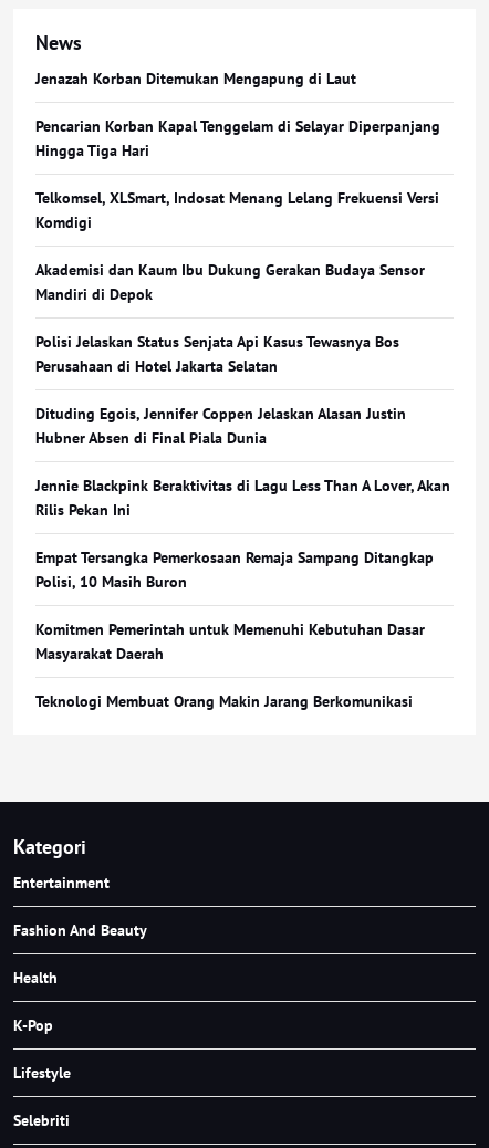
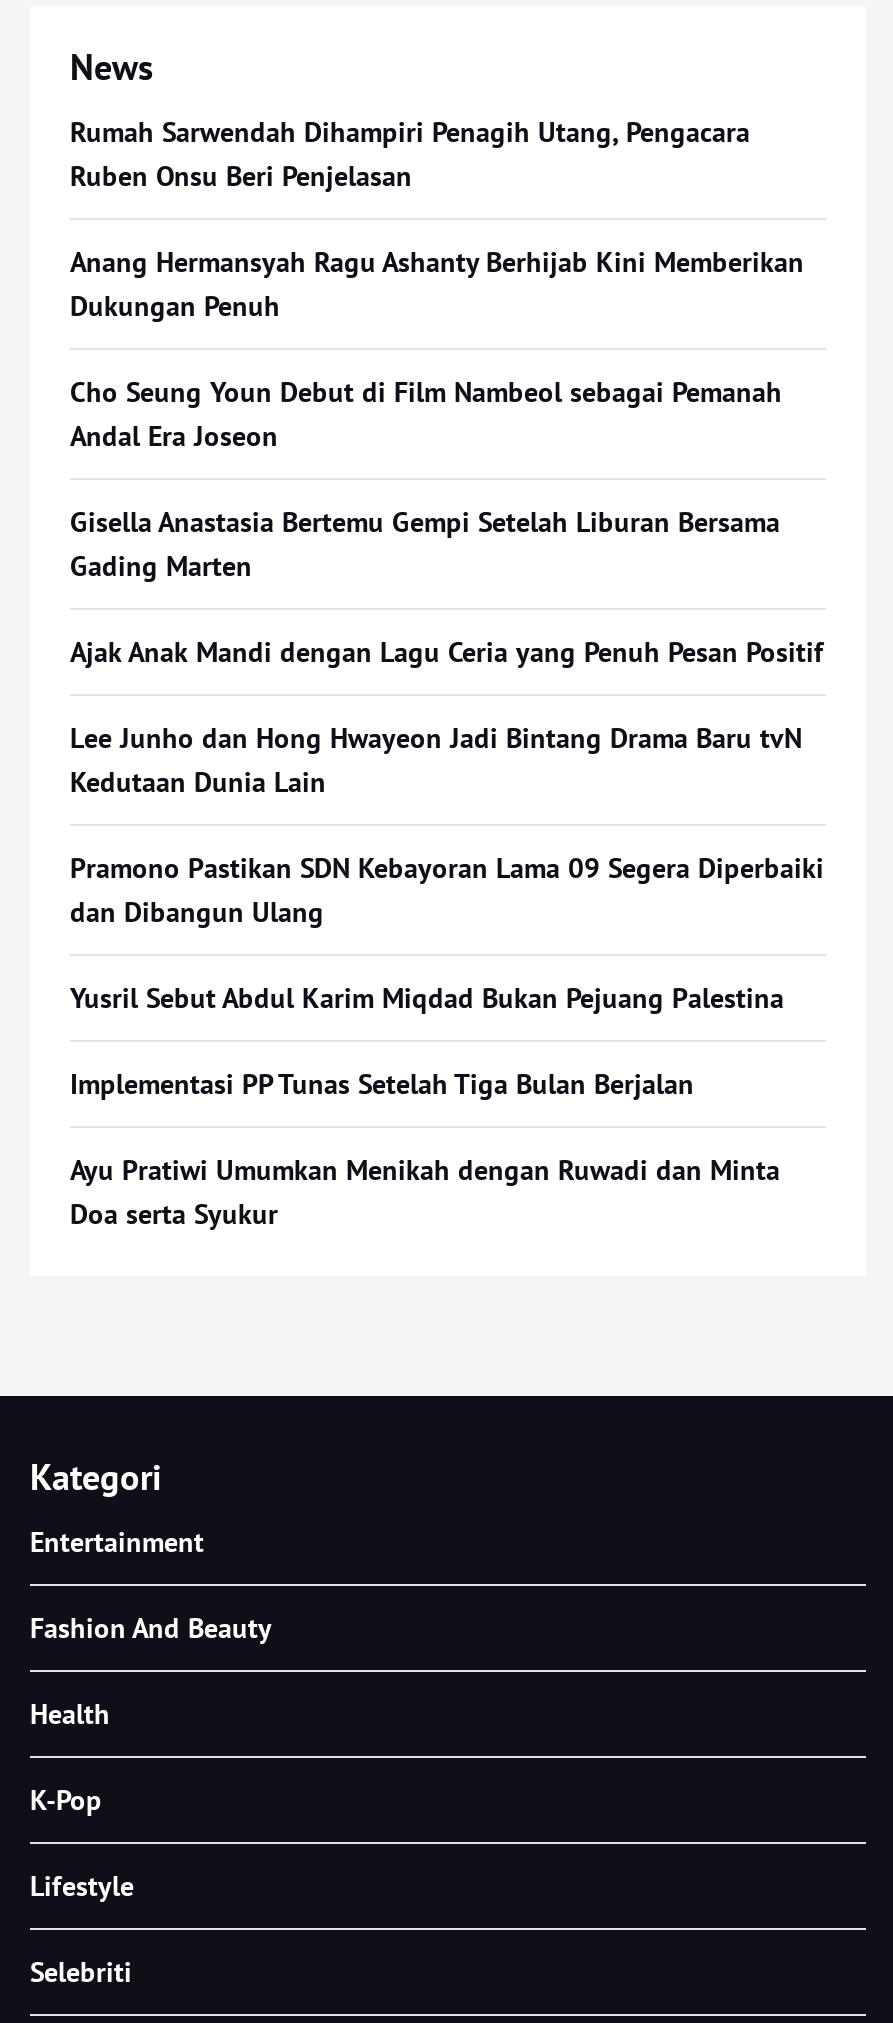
- Jenazah Korban Ditemukan Mengapung di Laut
+ Rumah Sarwendah Dihampiri Penagih Utang, Pengacara
+ Ruben Onsu Beri Penjelasan

- Pencarian Korban Kapal Tenggelam di Selayar Diperpanjang
- Hingga Tiga Hari
+ Anang Hermansyah Ragu Ashanty Berhijab Kini Memberikan
+ Dukungan Penuh

- Telkomsel, XLSmart, Indosat Menang Lelang Frekuensi Versi
- Komdigi
+ Cho Seung Youn Debut di Film Nambeol sebagai Pemanah
+ Andal Era Joseon

- Akademisi dan Kaum Ibu Dukung Gerakan Budaya Sensor
- Mandiri di Depok
+ Gisella Anastasia Bertemu Gempi Setelah Liburan Bersama
+ Gading Marten

- Polisi Jelaskan Status Senjata Api Kasus Tewasnya Bos
- Perusahaan di Hotel Jakarta Selatan
+ Ajak Anak Mandi dengan Lagu Ceria yang Penuh Pesan Positif

- Dituding Egois, Jennifer Coppen Jelaskan Alasan Justin
- Hubner Absen di Final Piala Dunia
+ Lee Junho dan Hong Hwayeon Jadi Bintang Drama Baru tvN
+ Kedutaan Dunia Lain

- Jennie Blackpink Beraktivitas di Lagu Less Than A Lover, Akan
- Rilis Pekan Ini
+ Pramono Pastikan SDN Kebayoran Lama 09 Segera Diperbaiki
+ dan Dibangun Ulang

- Empat Tersangka Pemerkosaan Remaja Sampang Ditangkap
- Polisi, 10 Masih Buron
+ Yusril Sebut Abdul Karim Miqdad Bukan Pejuang Palestina

- Komitmen Pemerintah untuk Memenuhi Kebutuhan Dasar
- Masyarakat Daerah
+ Implementasi PP Tunas Setelah Tiga Bulan Berjalan

- Teknologi Membuat Orang Makin Jarang Berkomunikasi
+ Ayu Pratiwi Umumkan Menikah dengan Ruwadi dan Minta
+ Doa serta Syukur
